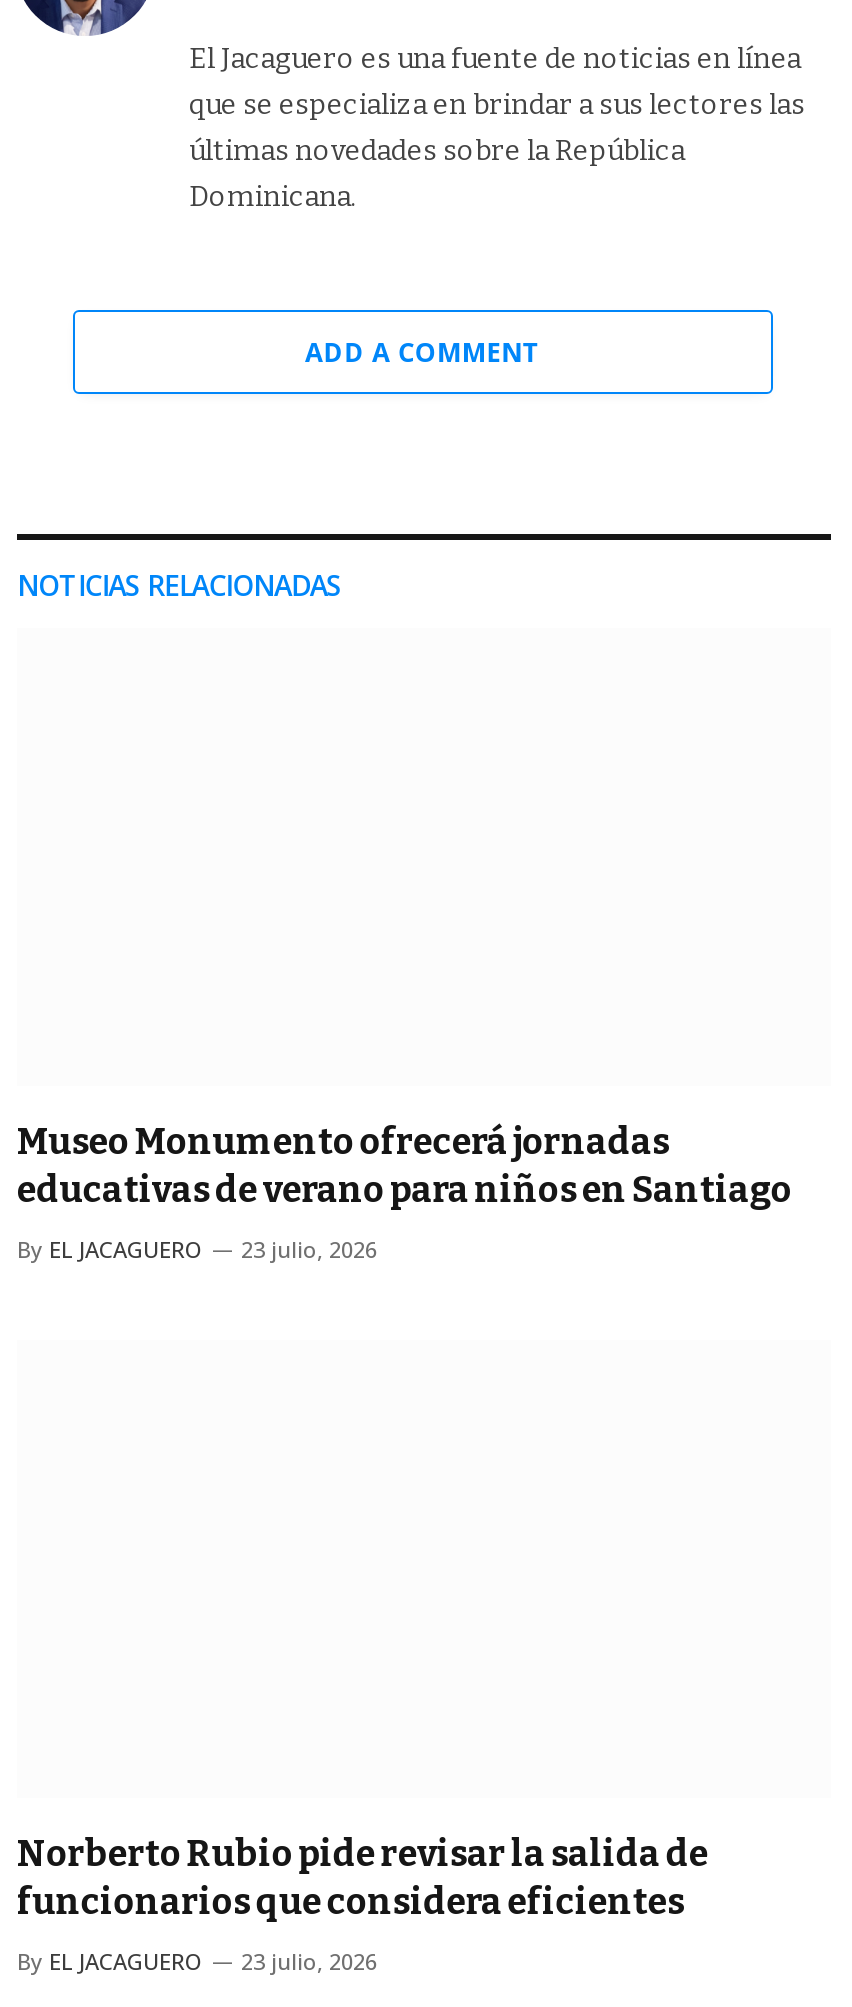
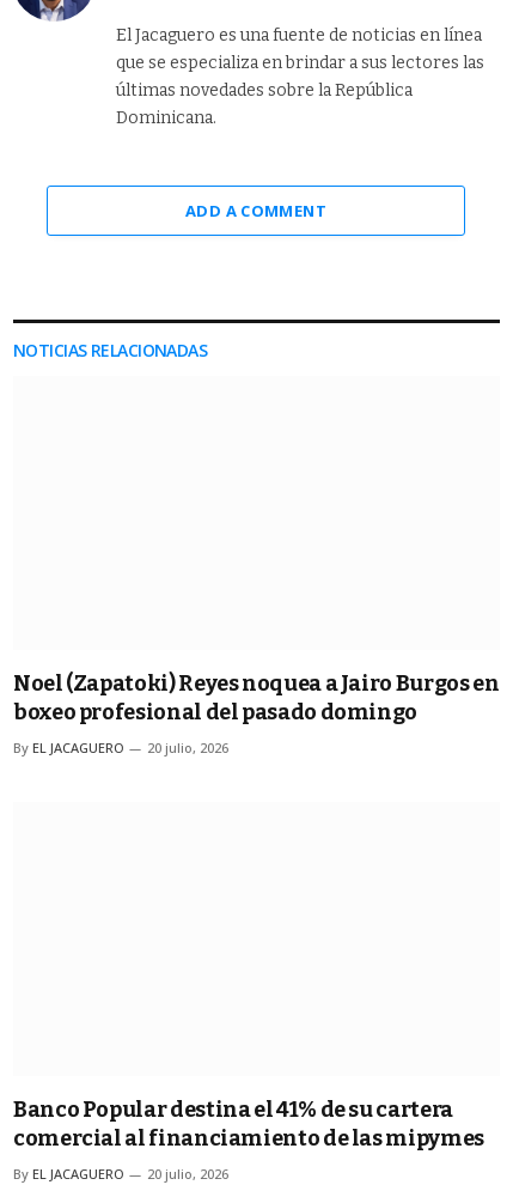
- Museo Monumento ofrecerá jornadas
- educativas de verano para niños en Santiago
+ Noel (Zapatoki) Reyes noquea a Jairo Burgos en
+ boxeo profesional del pasado domingo

- By EL JACAGUERO 23 julio, 2026
+ By EL JACAGUERO 20 julio, 2026

- Norberto Rubio pide revisar la salida de
- funcionarios que considera eficientes
+ Banco Popular destina el 41% de su cartera
+ comercial al financiamiento de las mipymes

- By EL JACAGUERO 23 julio, 2026
+ By EL JACAGUERO 20 julio, 2026
